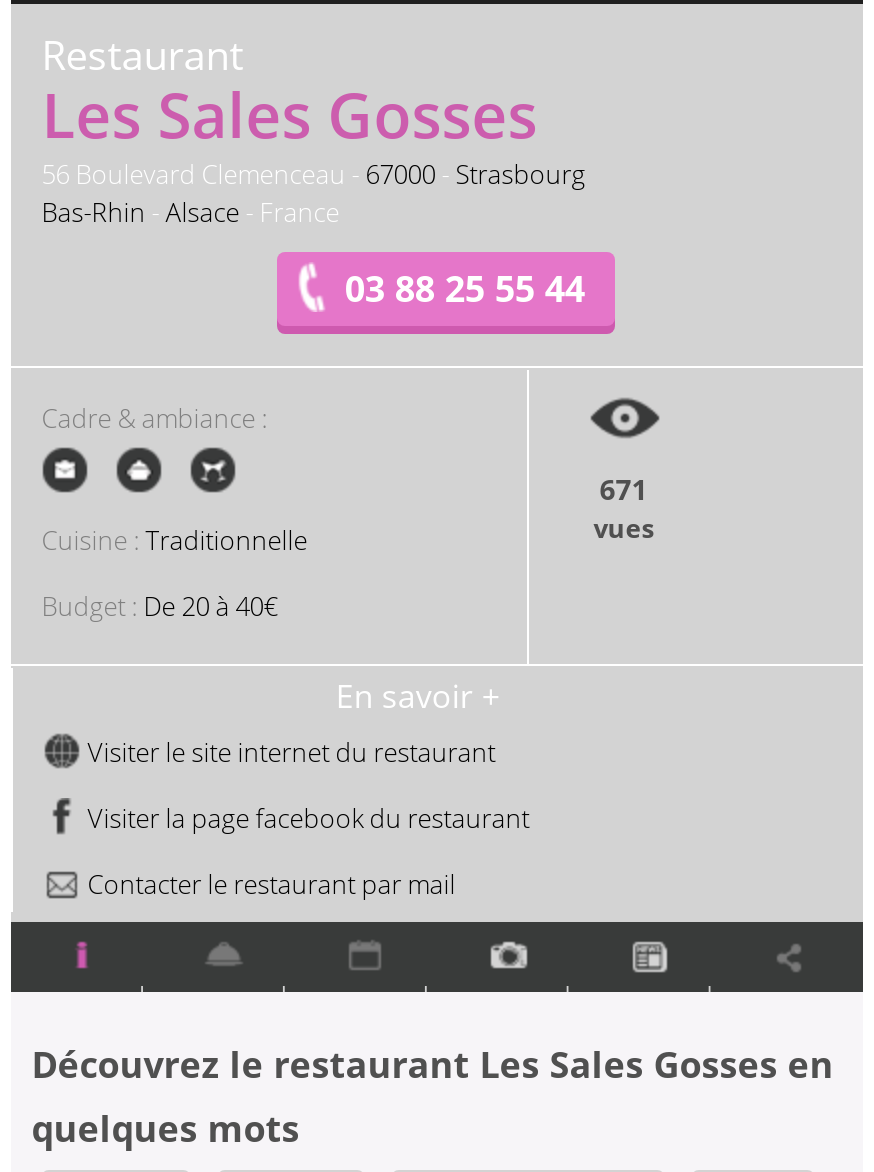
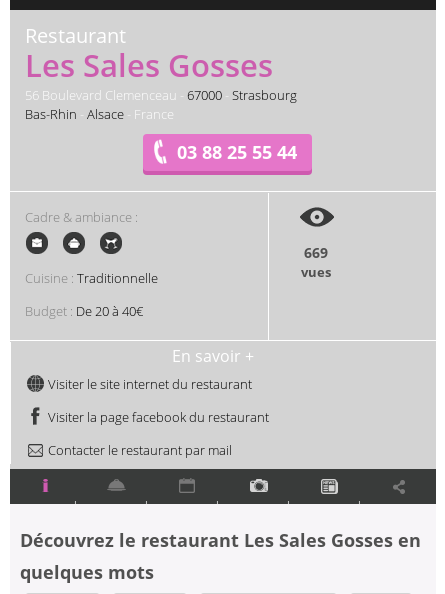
- 671
+ 669
